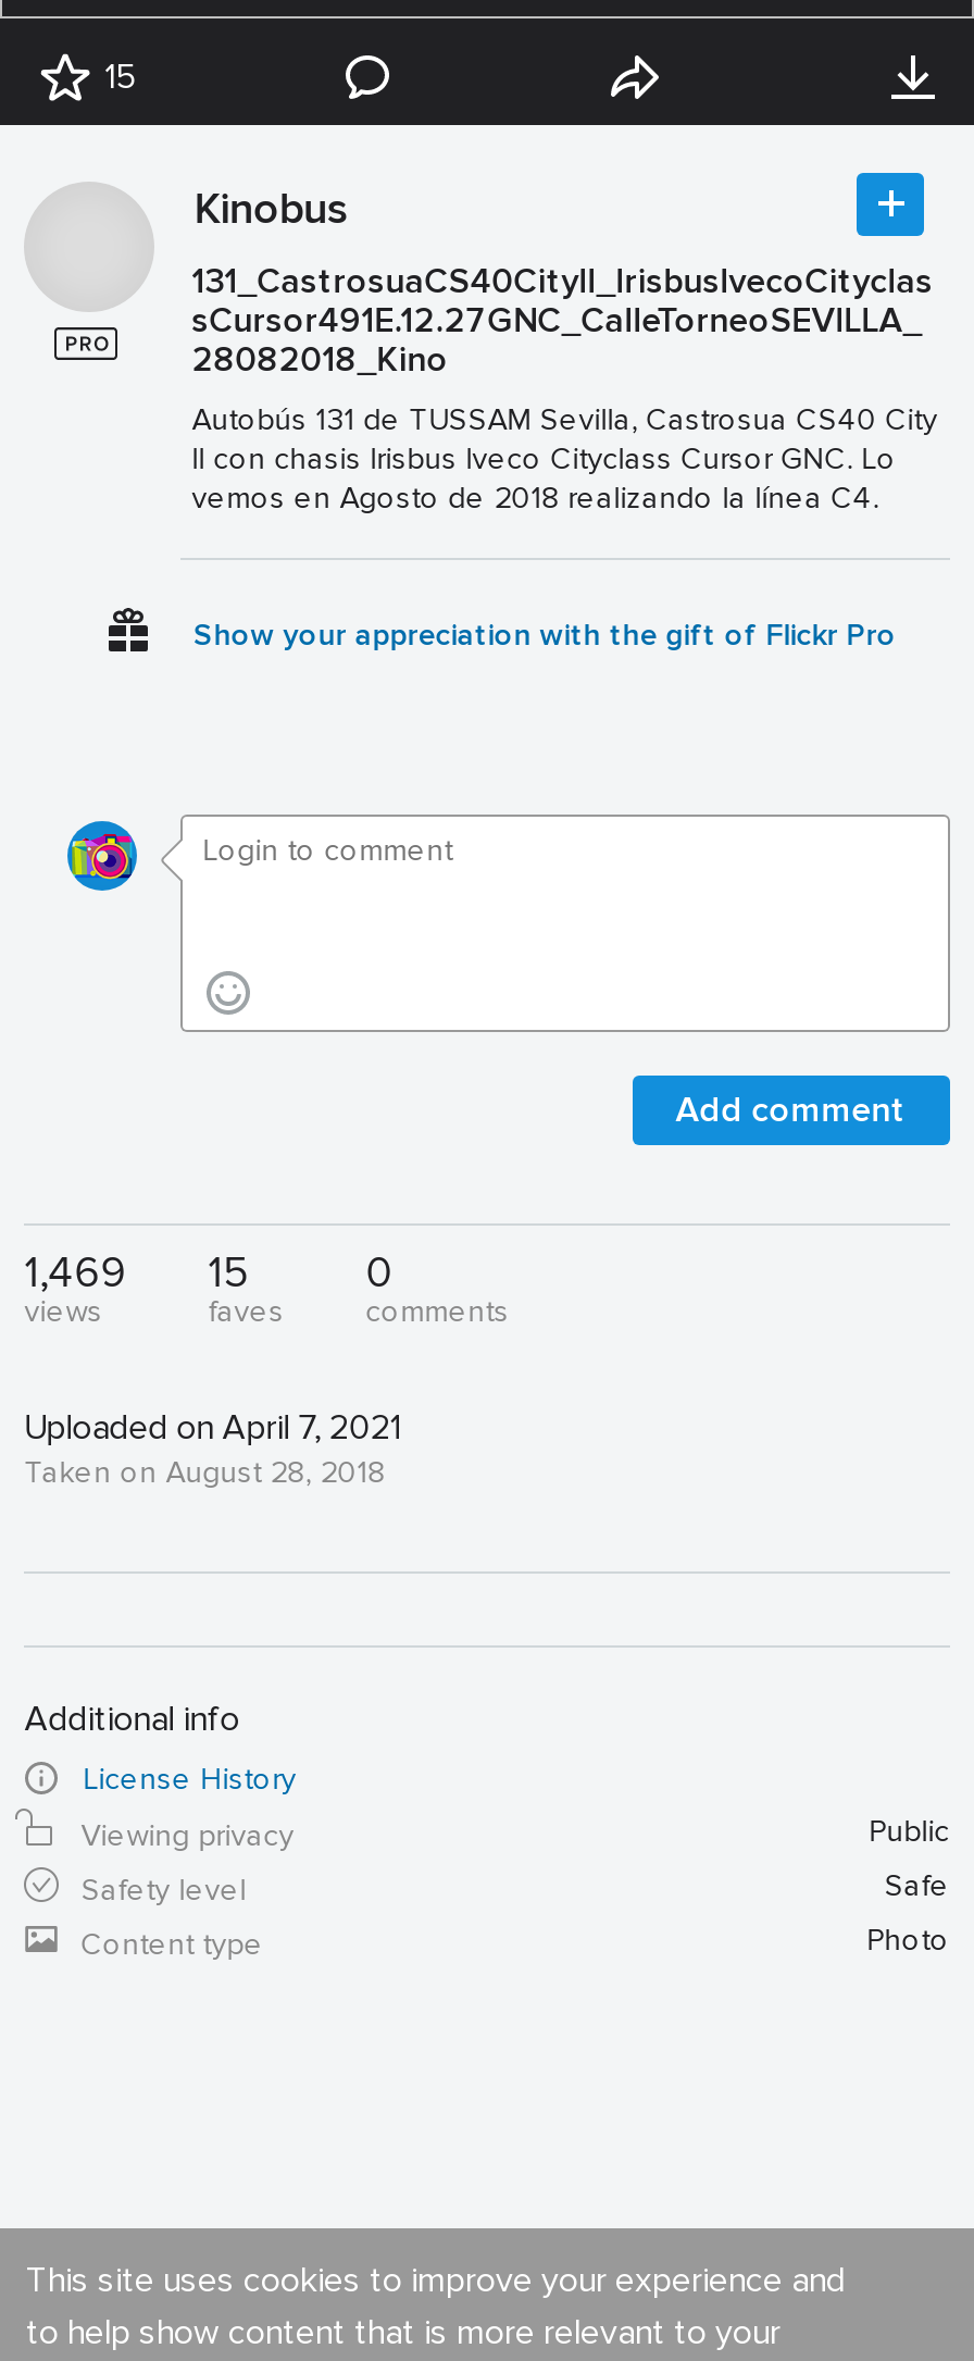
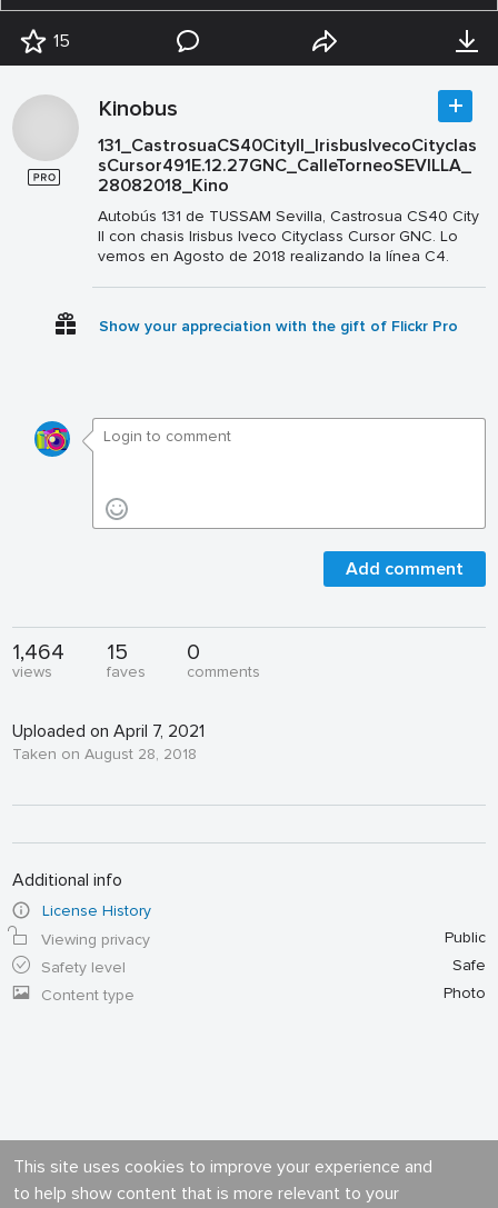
- 1,469 15
+ 1,464 15
